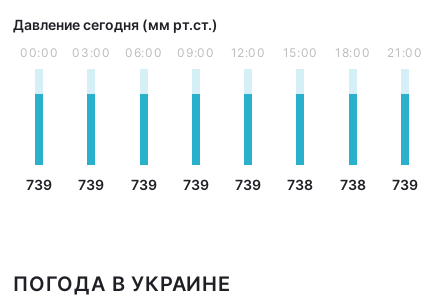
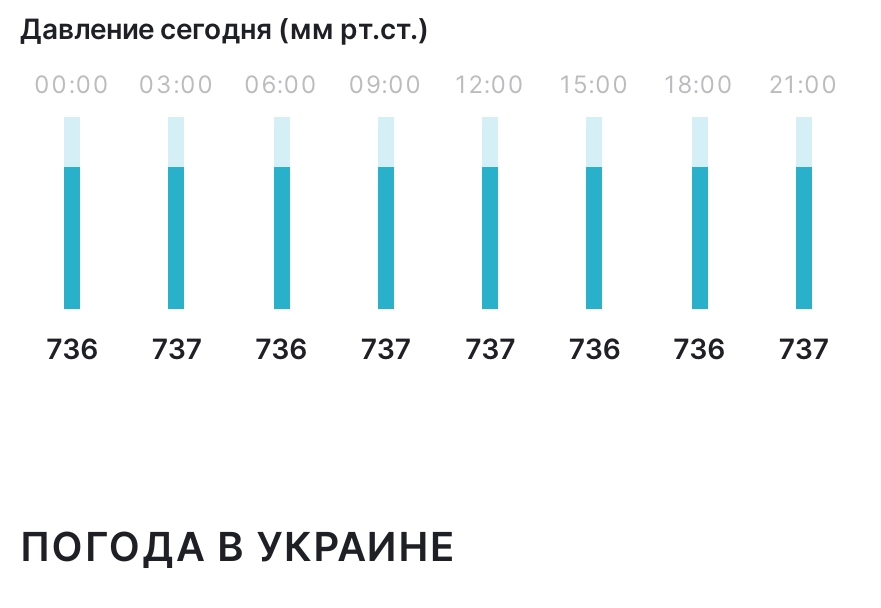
- 739
+ 736

- 739
+ 737

- 739
+ 736

- 739
+ 737

- 739
+ 737

- 738
+ 736

- 738
+ 736

- 739
+ 737
